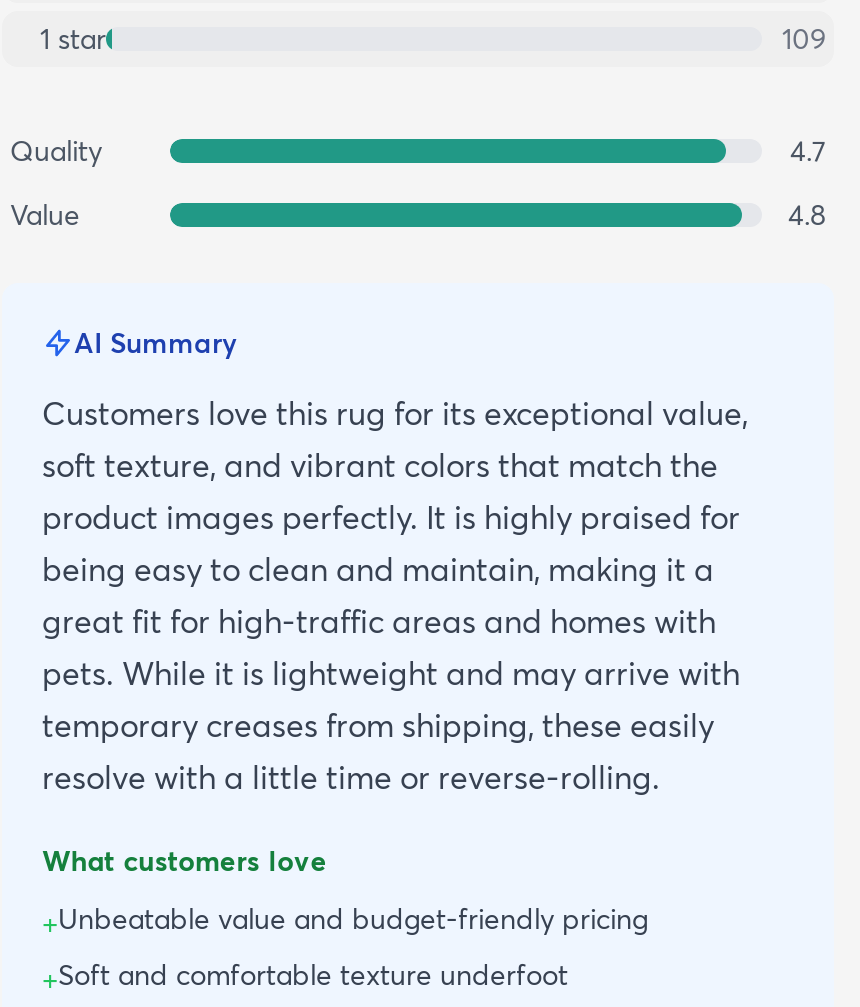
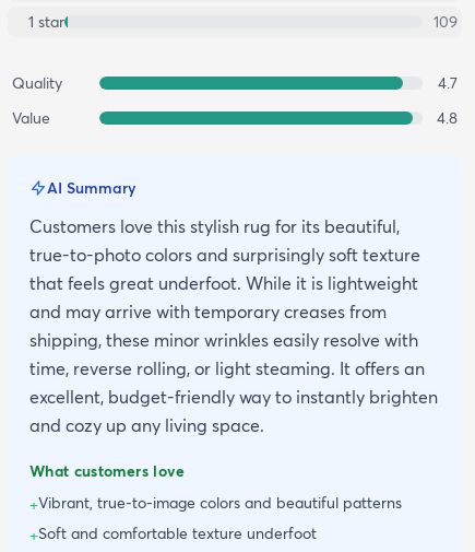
- Customers love this rug for its exceptional value,
- soft texture, and vibrant colors that match the
- product images perfectly. It is highly praised for
- being easy to clean and maintain, making it a
- great fit for high-traffic areas and homes with
- pets. While it is lightweight and may arrive with
- temporary creases from shipping, these easily
- resolve with a little time or reverse-rolling.
+ Customers love this stylish rug for its beautiful,
+ true-to-photo colors and surprisingly soft texture
+ that feels great underfoot. While it is lightweight
+ and may arrive with temporary creases from
+ shipping, these minor wrinkles easily resolve with
+ time, reverse rolling, or light steaming. It offers an
+ excellent, budget-friendly way to instantly brighten
+ and cozy up any living space.

- +Unbeatable value and budget-friendly pricing
+ +Vibrant, true-to-image colors and beautiful patterns
